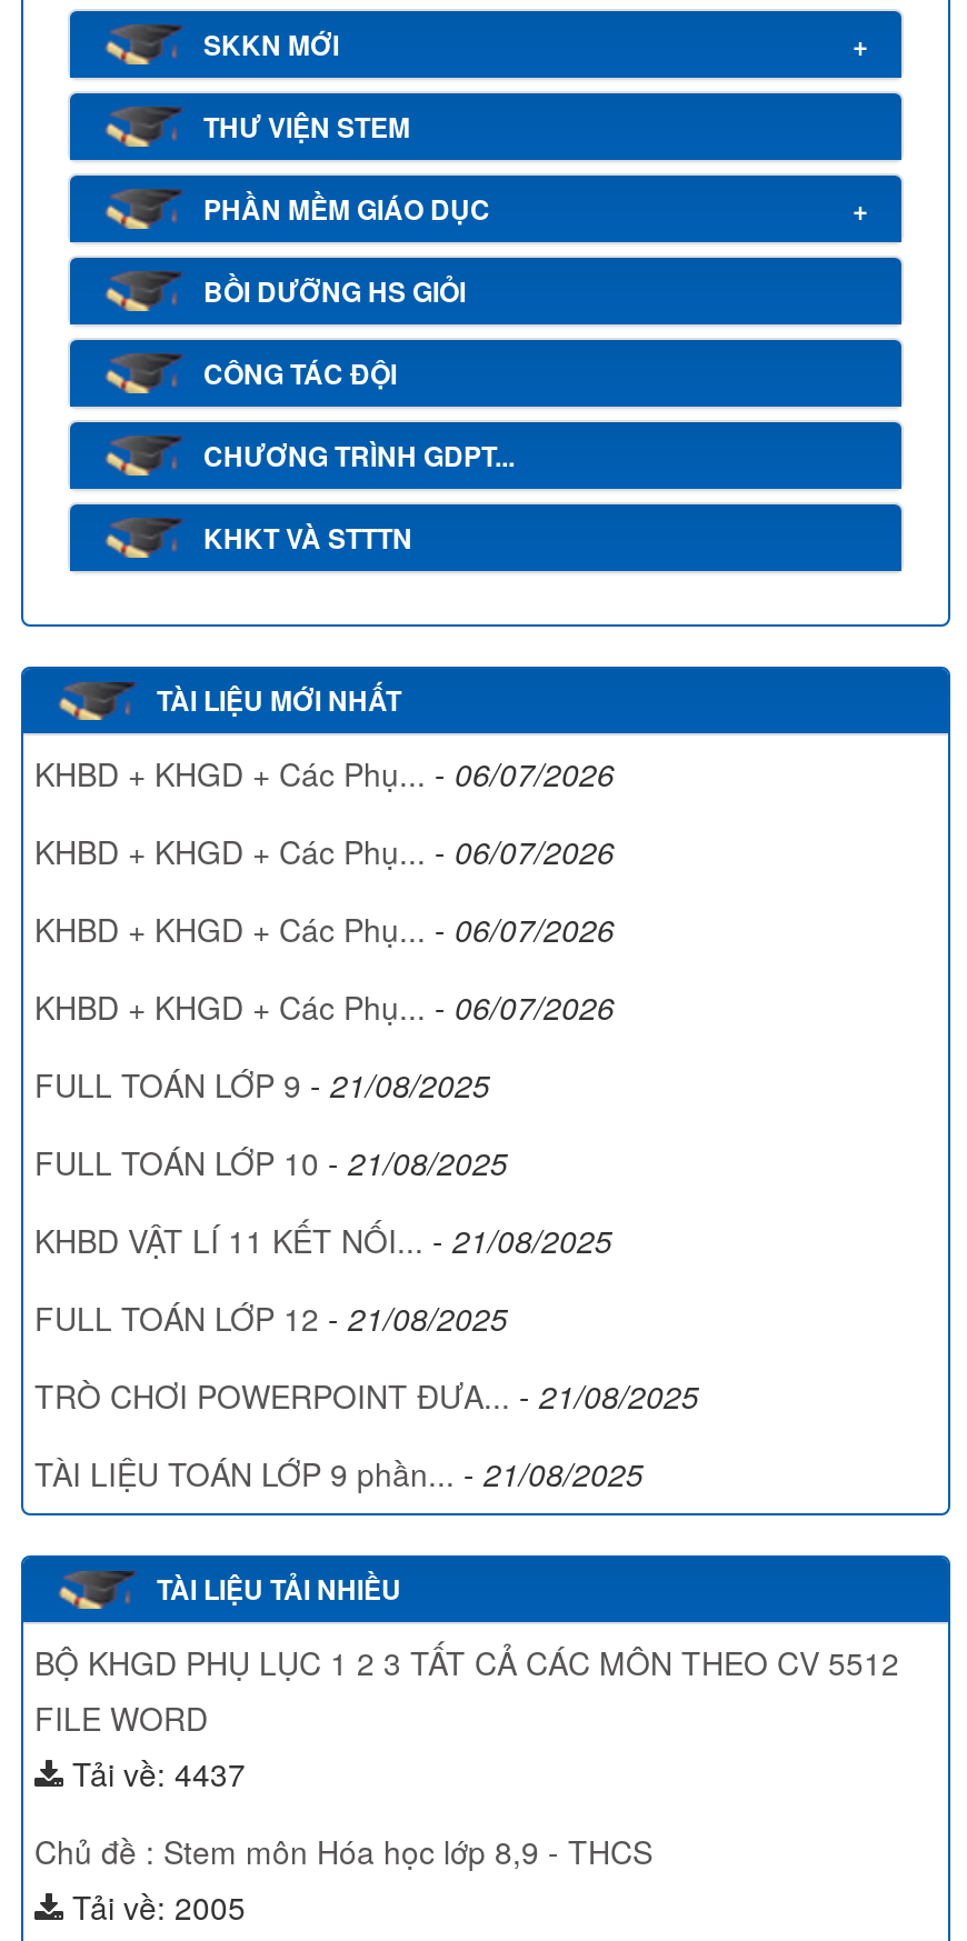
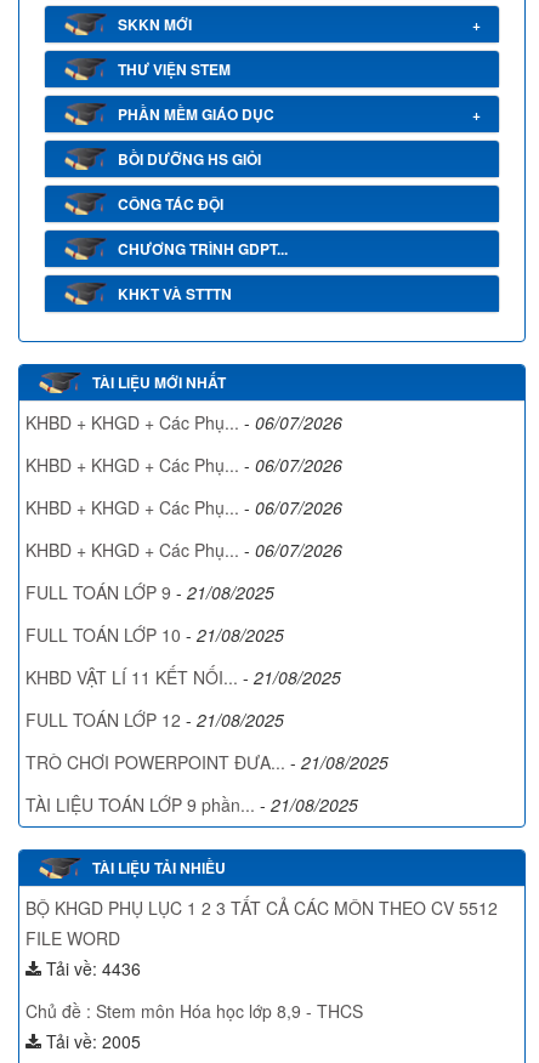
- Tải về: 4437
+ Tải về: 4436
